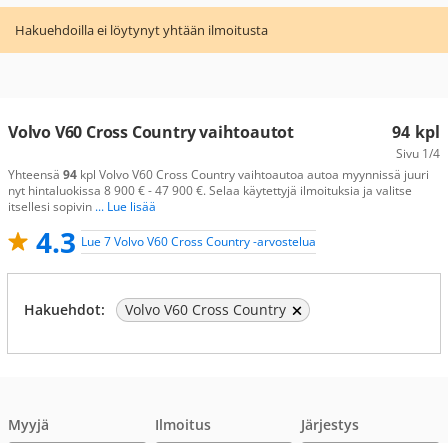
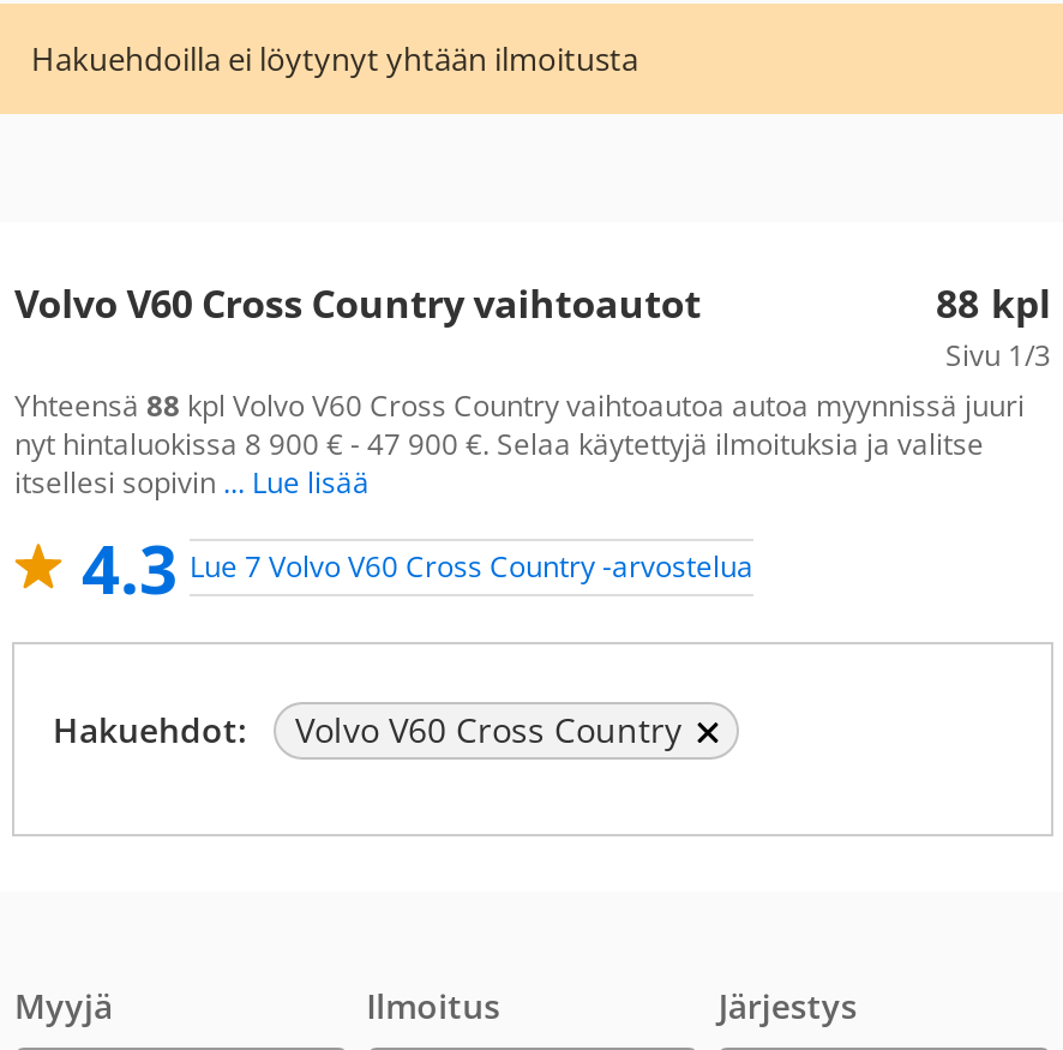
- 94 kpl
+ 88 kpl

- Sivu 1/4
+ Sivu 1/3

- Yhteensä 94 kpl Volvo V60 Cross Country vaihtoautoa autoa myynnissä juuri
+ Yhteensä 88 kpl Volvo V60 Cross Country vaihtoautoa autoa myynnissä juuri
